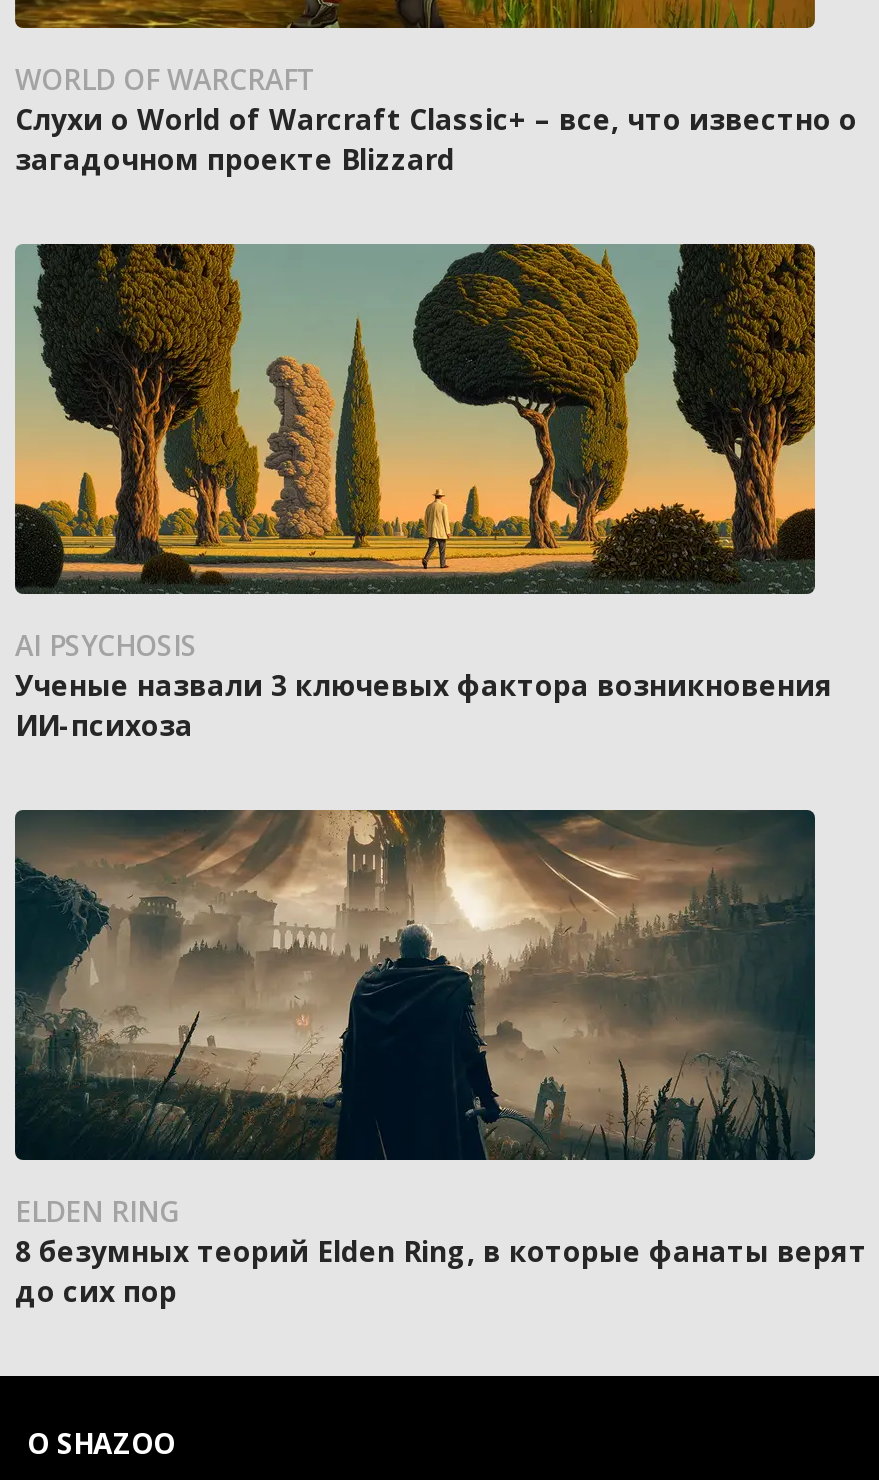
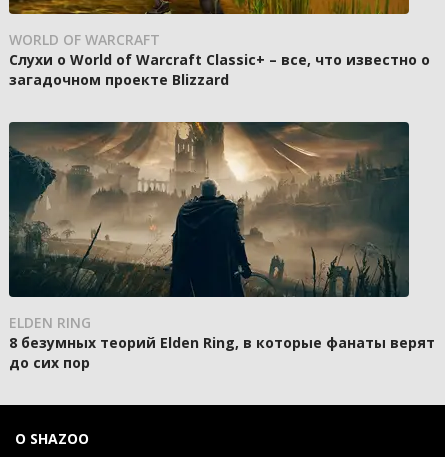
- [image]
- AI PSYCHOSIS
- Ученые назвали 3 ключевых фактора возникновения
- ИИ-психоза
